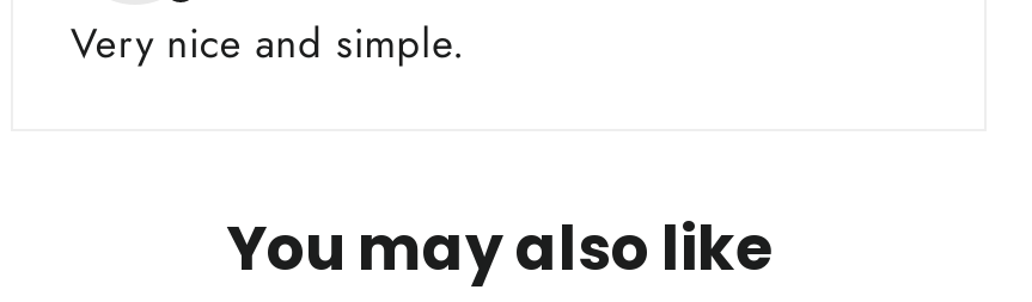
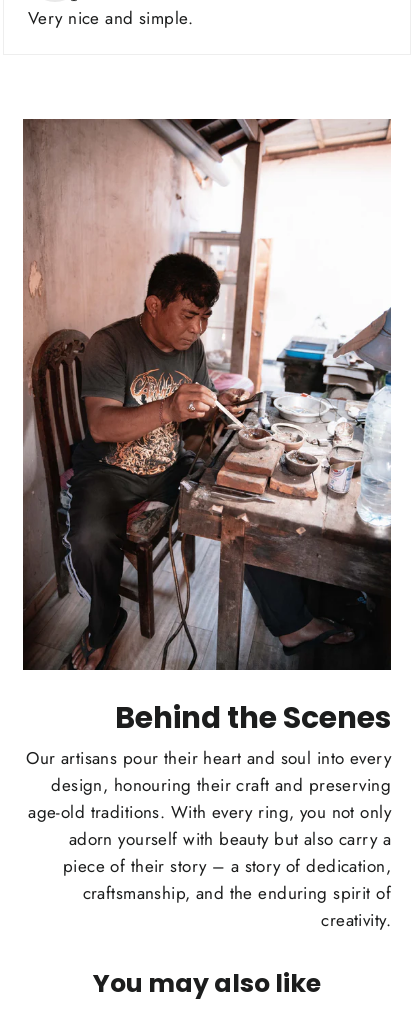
+ [image]
+ Behind the Scenes
+ Our artisans pour their heart and soul into every
+ design, honouring their craft and preserving
+ age-old traditions. With every ring, you not only
+ adorn yourself with beauty but also carry a
+ piece of their story – a story of dedication,
+ craftsmanship, and the enduring spirit of
+ creativity.
